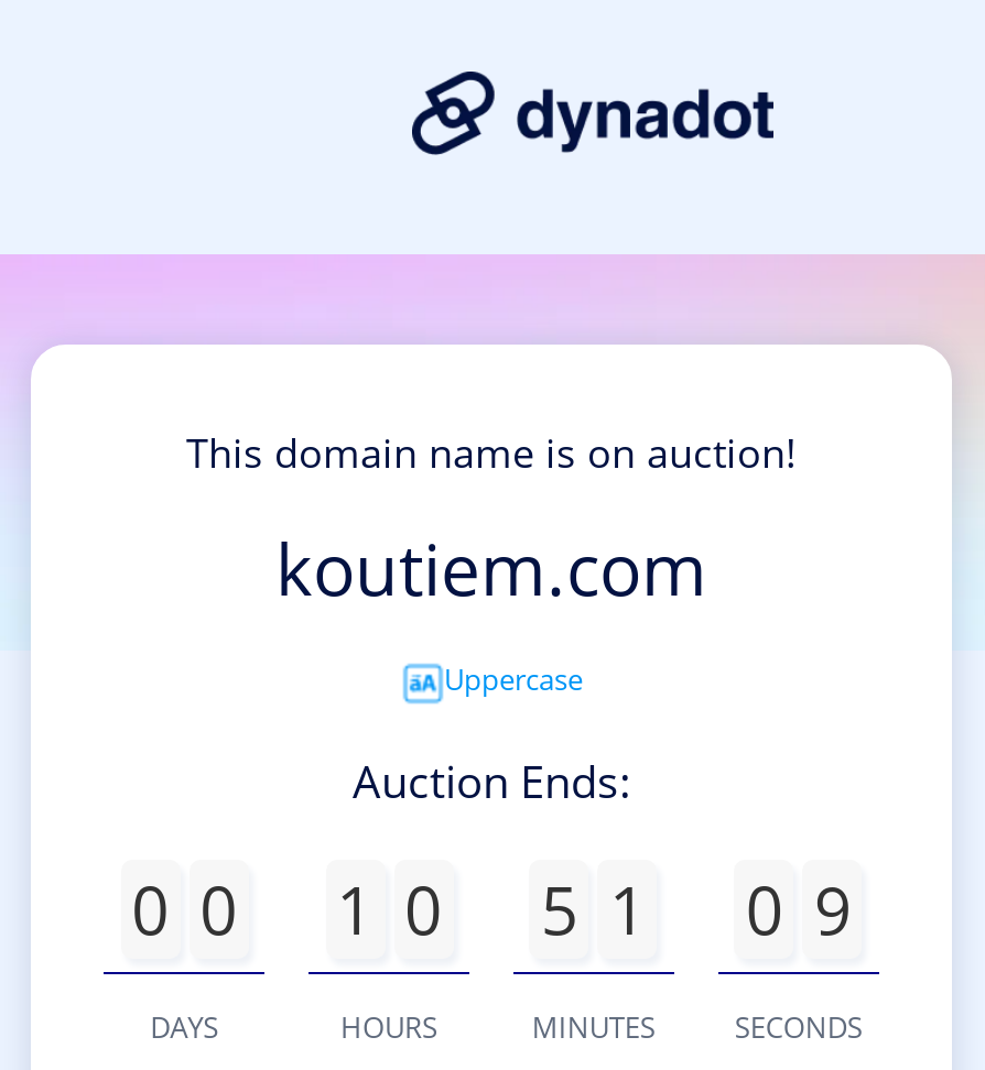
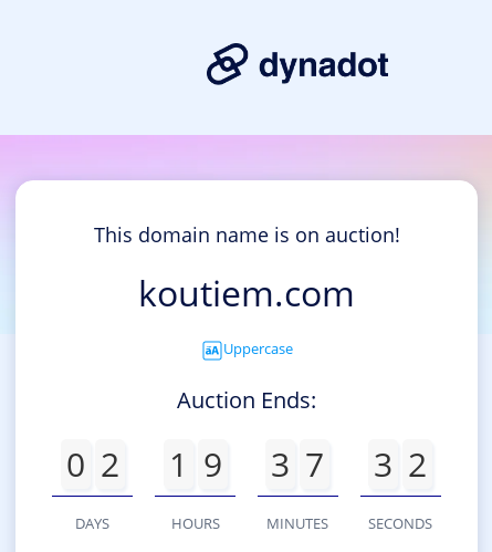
- 0 0
+ 0 2

- 1 0
+ 1 9

- 5 1
+ 3 7

- 0 9
+ 3 2
